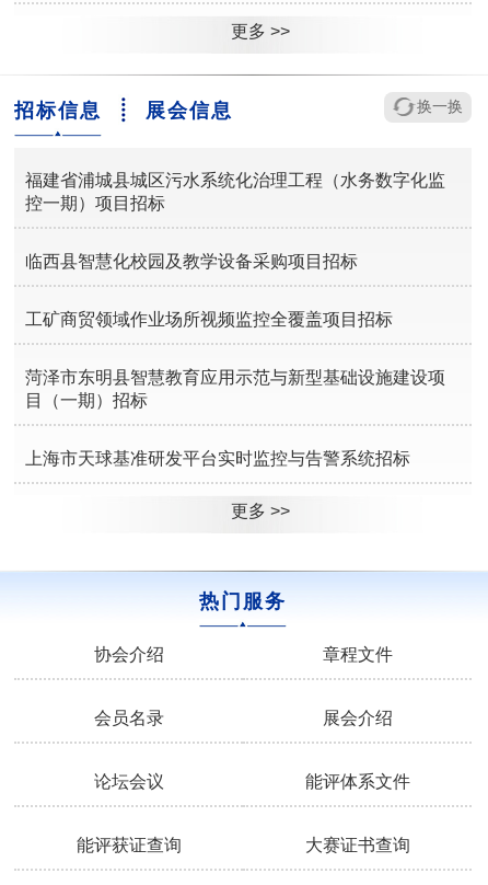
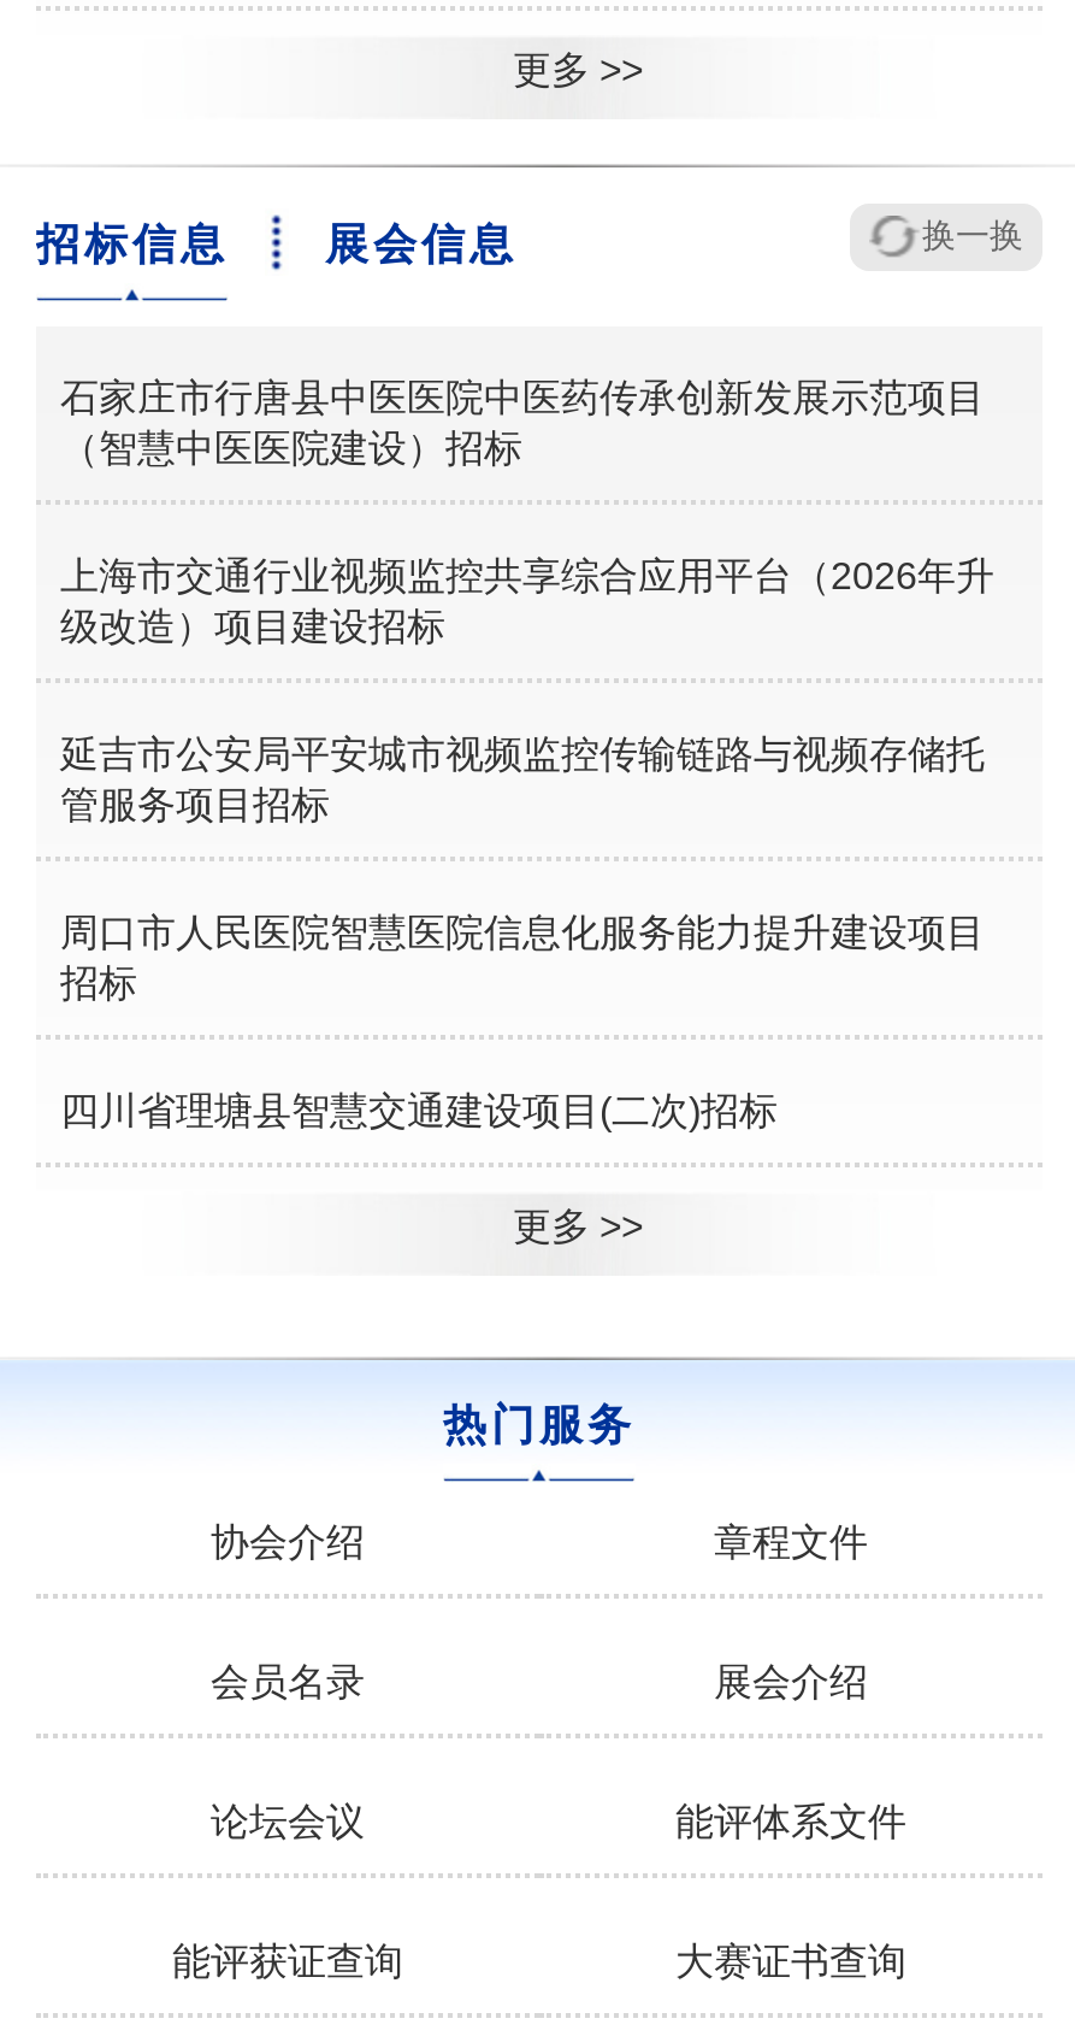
- 福建省浦城县城区污水系统化治理工程（水务数字化监
- 控一期）项目招标
+ 石家庄市行唐县中医医院中医药传承创新发展示范项目
+ （智慧中医医院建设）招标

- 临西县智慧化校园及教学设备采购项目招标
+ 上海市交通行业视频监控共享综合应用平台（2026年升
+ 级改造）项目建设招标

- 工矿商贸领域作业场所视频监控全覆盖项目招标
+ 延吉市公安局平安城市视频监控传输链路与视频存储托
+ 管服务项目招标

- 菏泽市东明县智慧教育应用示范与新型基础设施建设项
- 目（一期）招标
+ 周口市人民医院智慧医院信息化服务能力提升建设项目
+ 招标

- 上海市天球基准研发平台实时监控与告警系统招标
+ 四川省理塘县智慧交通建设项目(二次)招标
